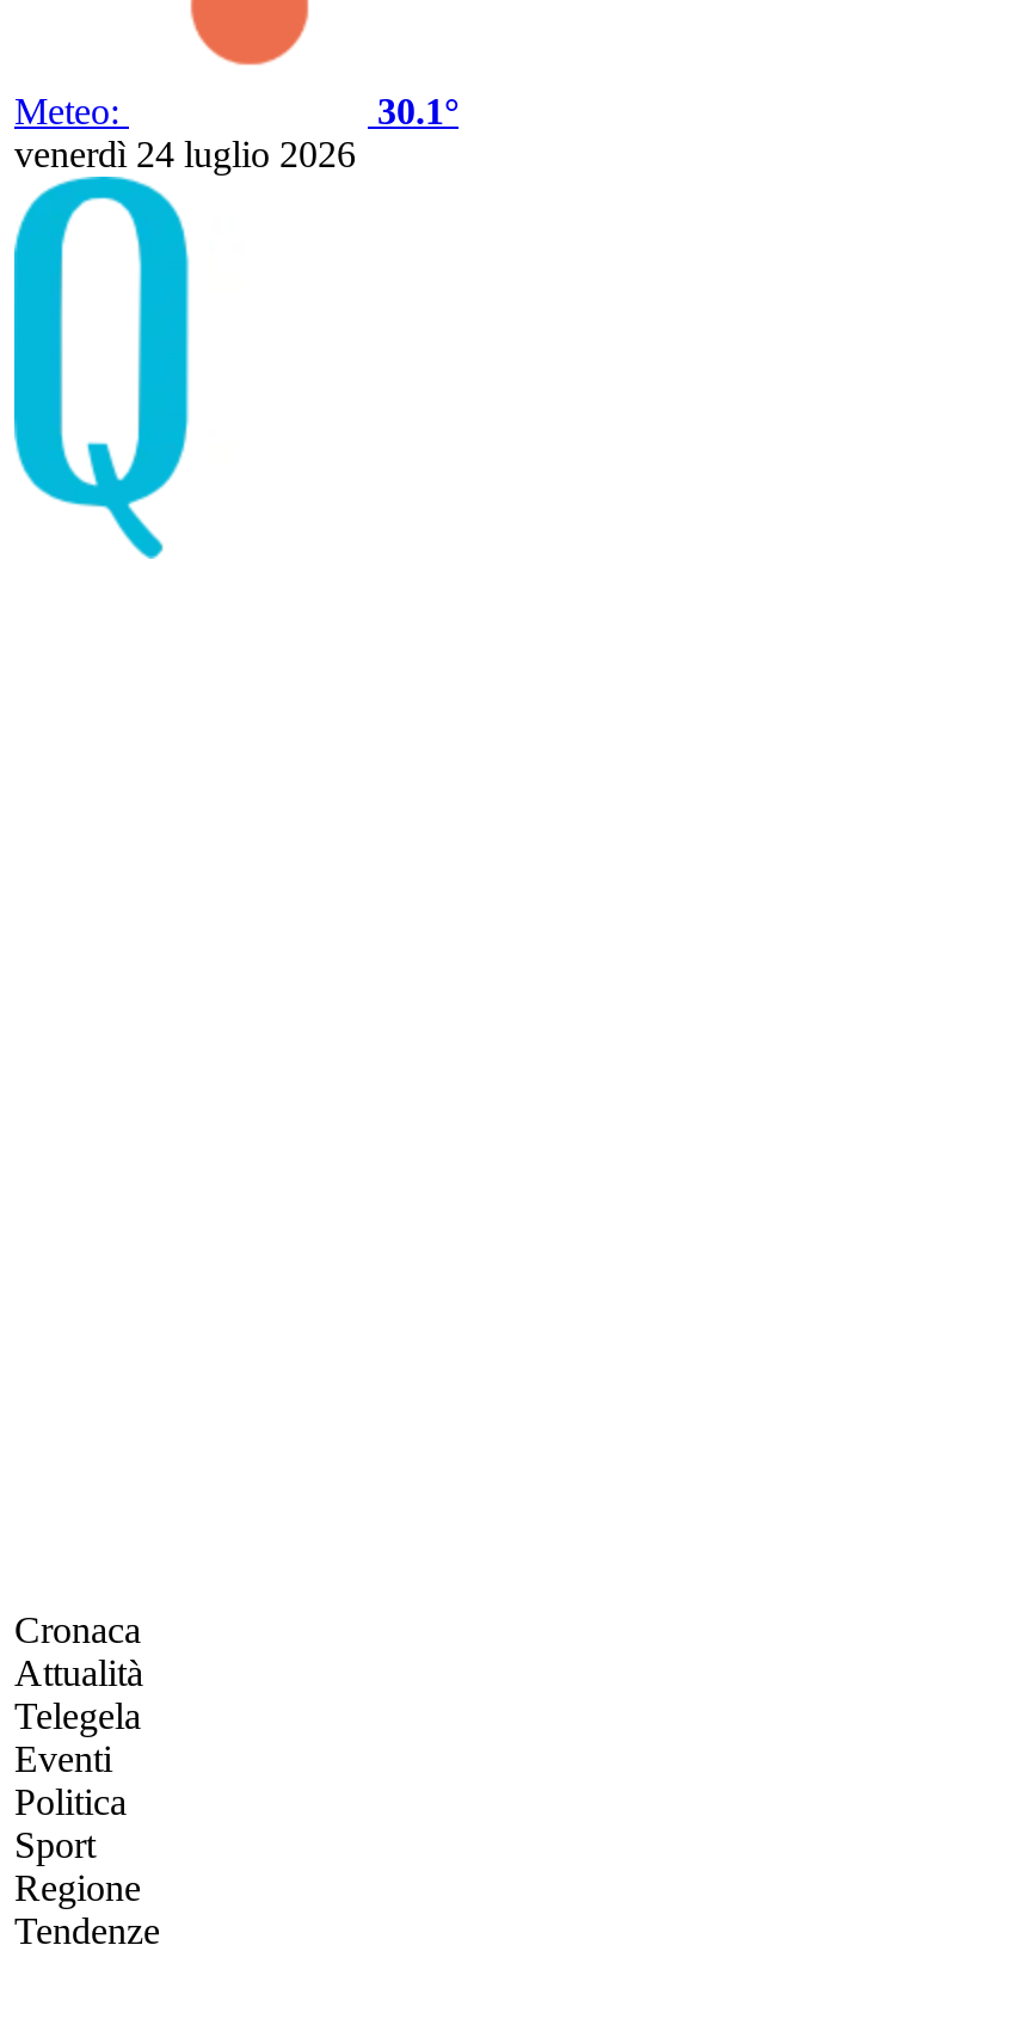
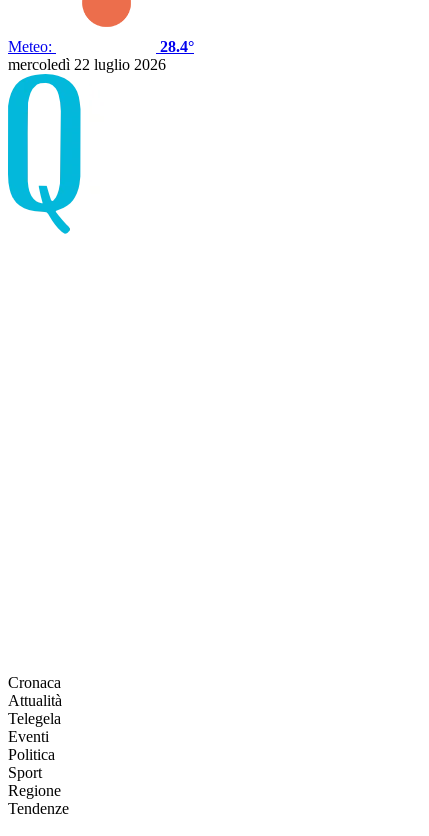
- 30.1°
+ 28.4°

- venerdì 24 luglio 2026
+ mercoledì 22 luglio 2026
